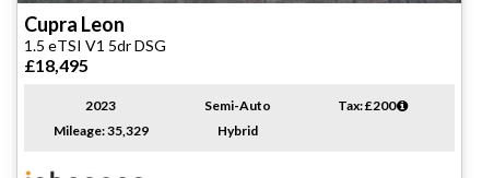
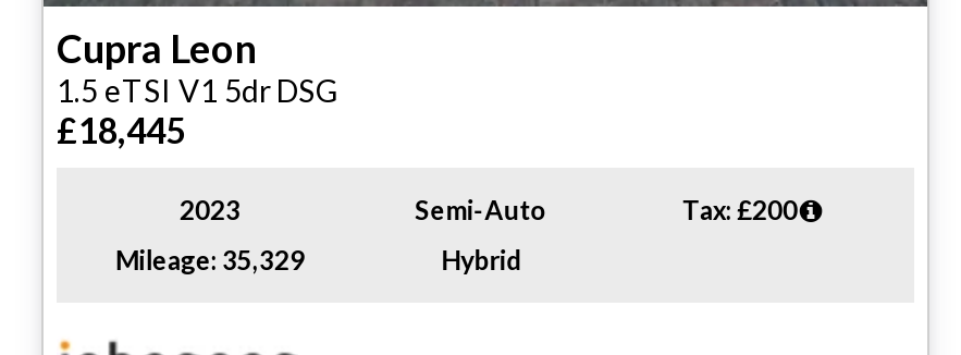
- £18,495
+ £18,445
